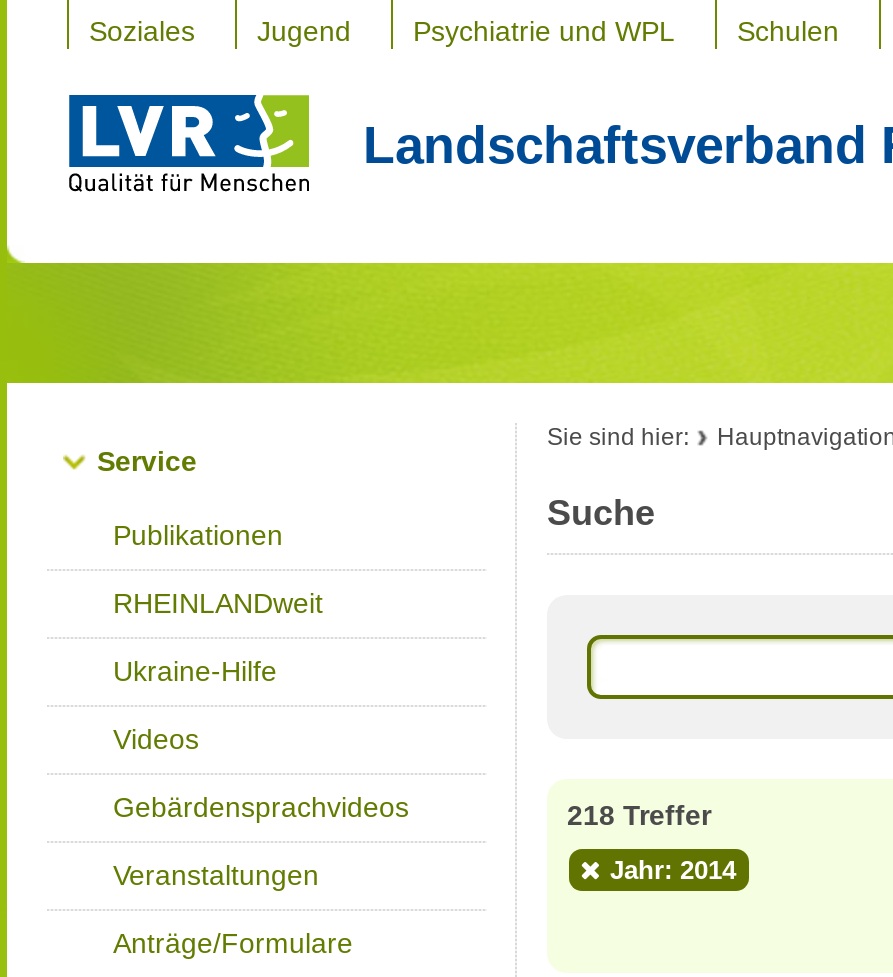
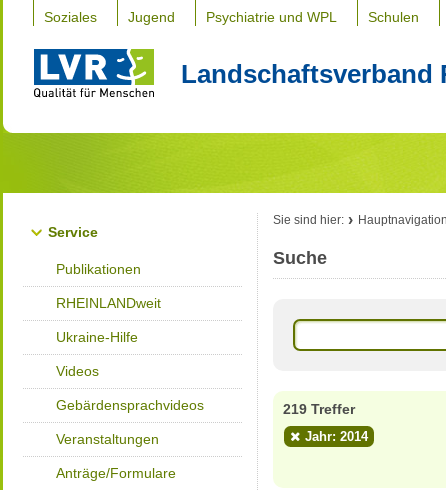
- 218 Treffer
+ 219 Treffer
